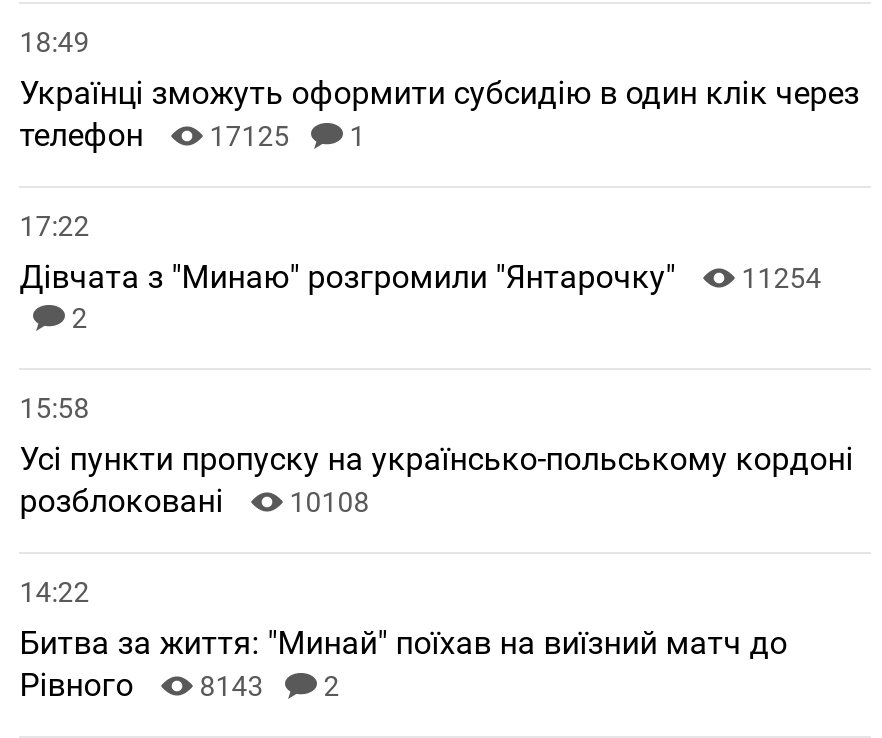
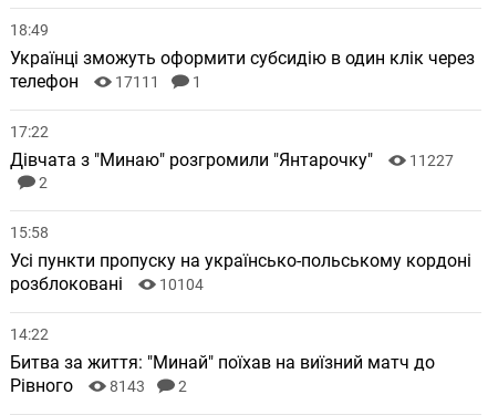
- телефон 17125 1
+ телефон 17111 1

- Дівчата з "Минаю" розгромили "Янтарочку" 11254
+ Дівчата з "Минаю" розгромили "Янтарочку" 11227

- розблоковані 10108
+ розблоковані 10104
